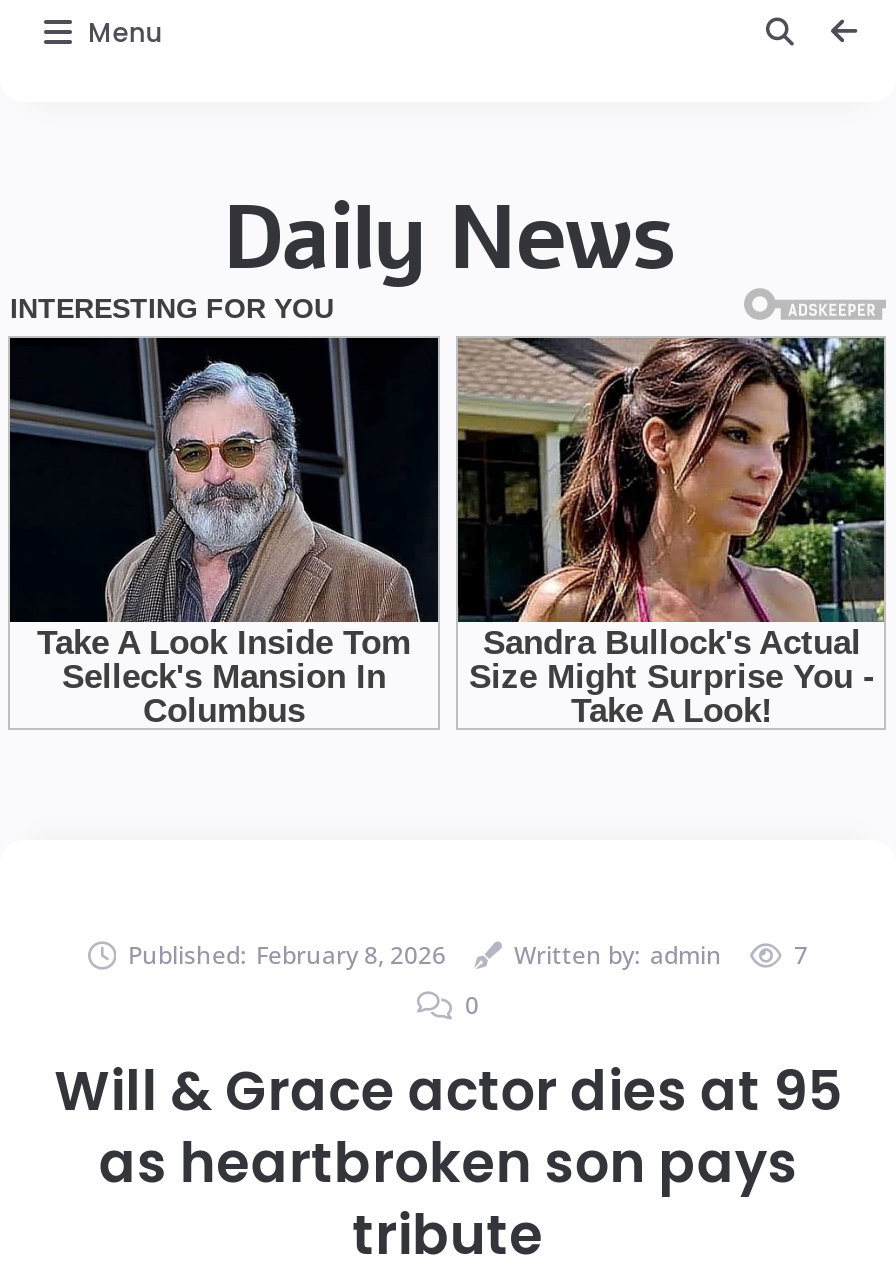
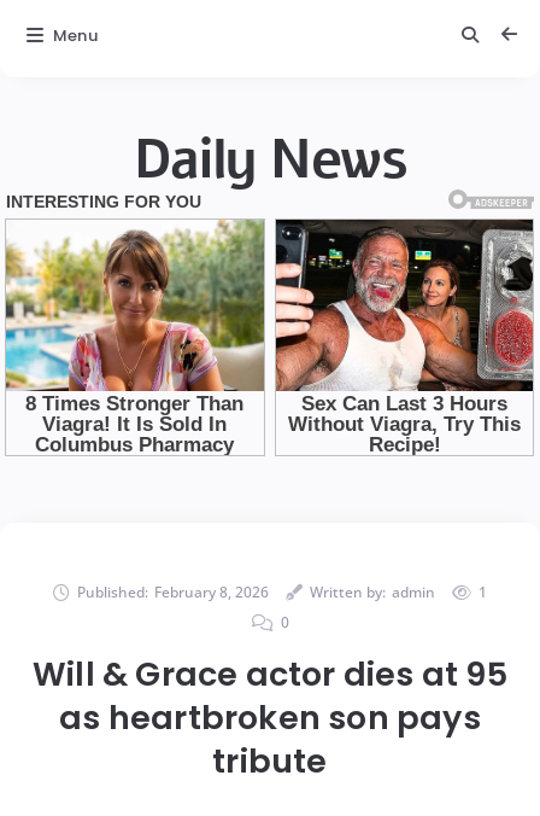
- [image]
+ [image]

- [image]
+ [image]

- 7
+ 1
